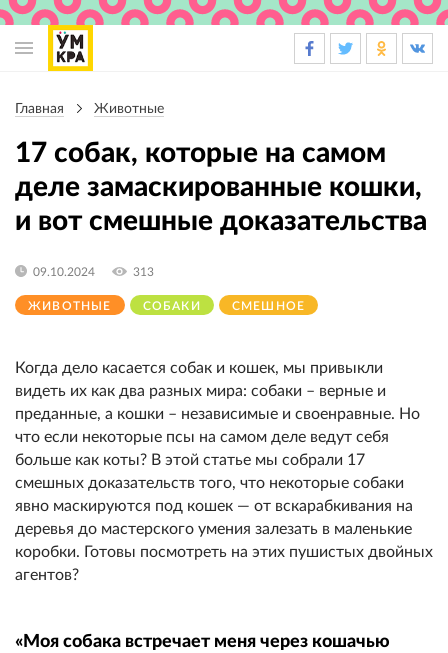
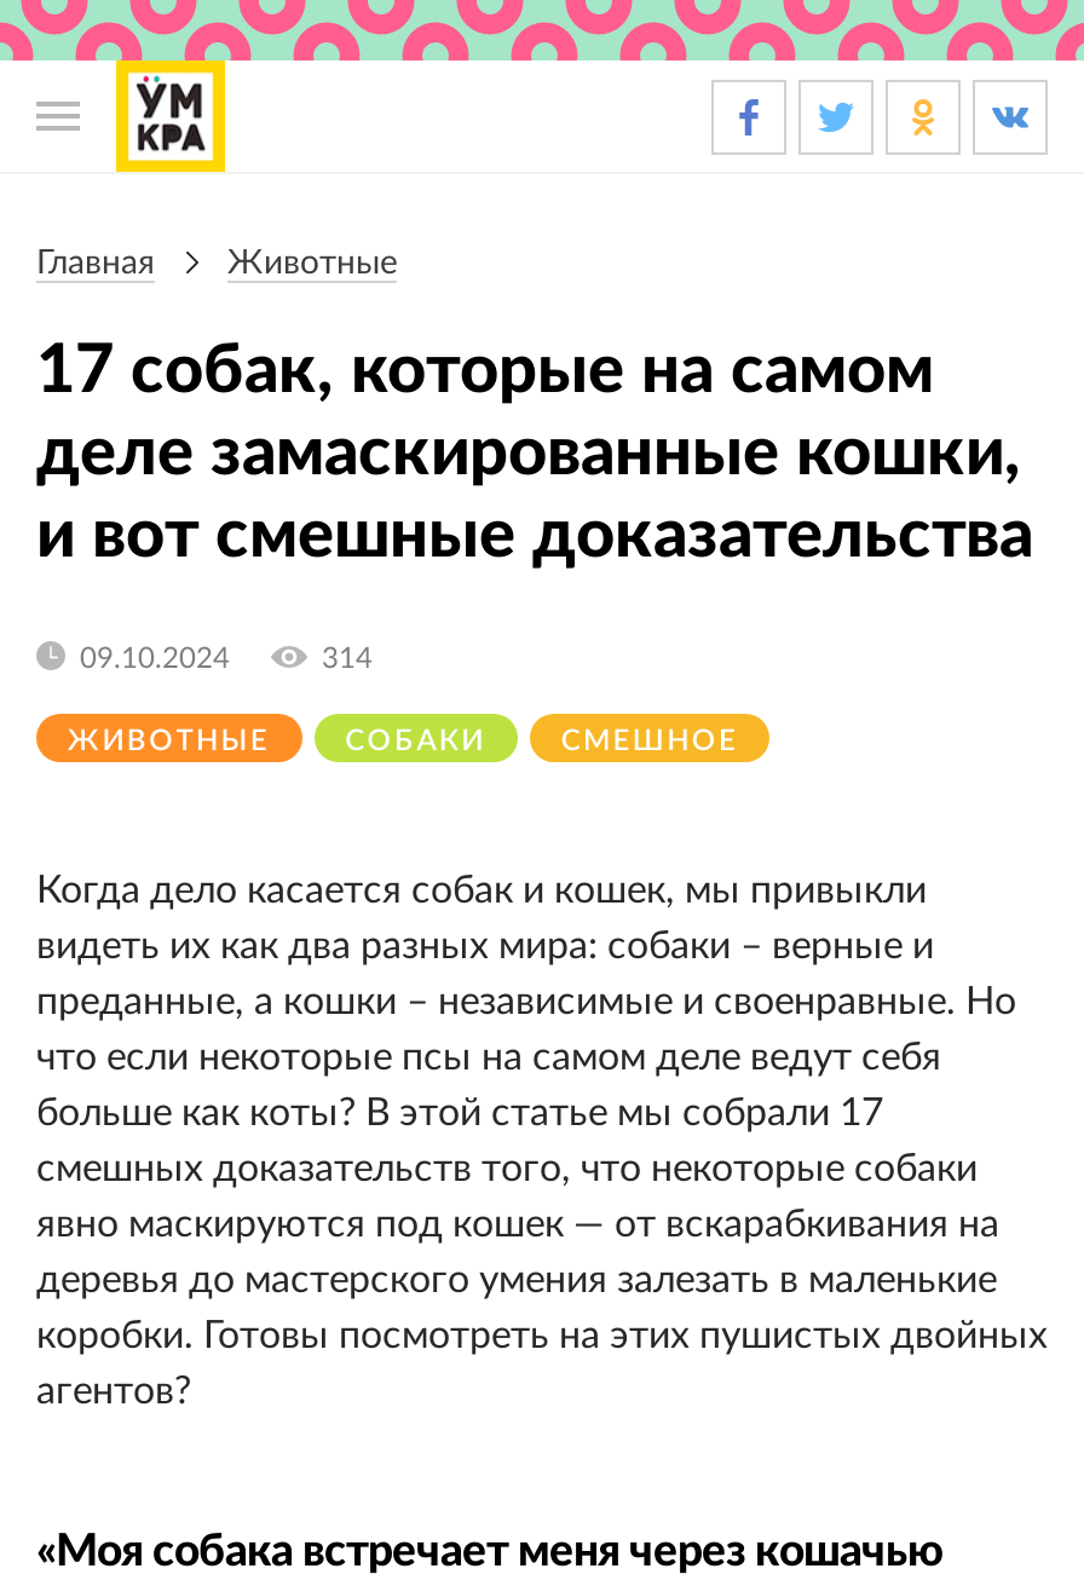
- 313
+ 314
